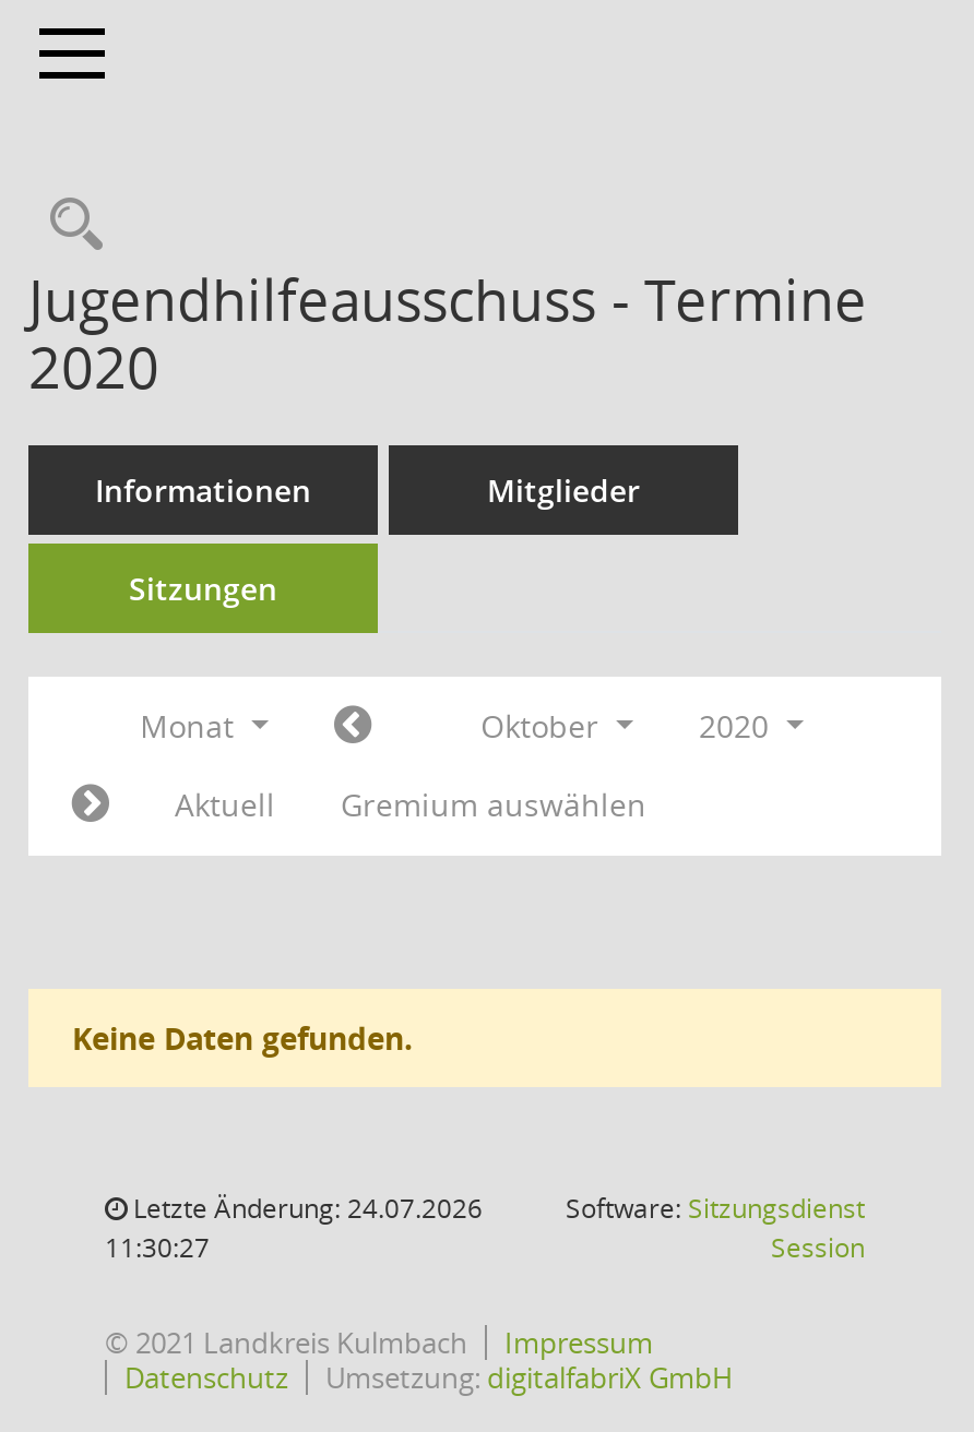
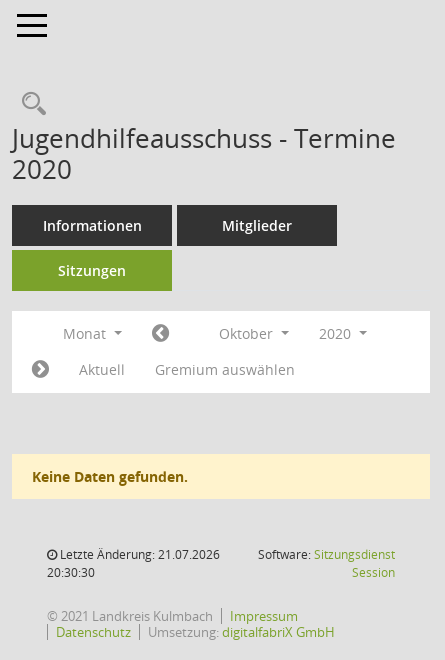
- Letzte Änderung: 24.07.2026
+ Letzte Änderung: 21.07.2026

- 11:30:27
+ 20:30:30
